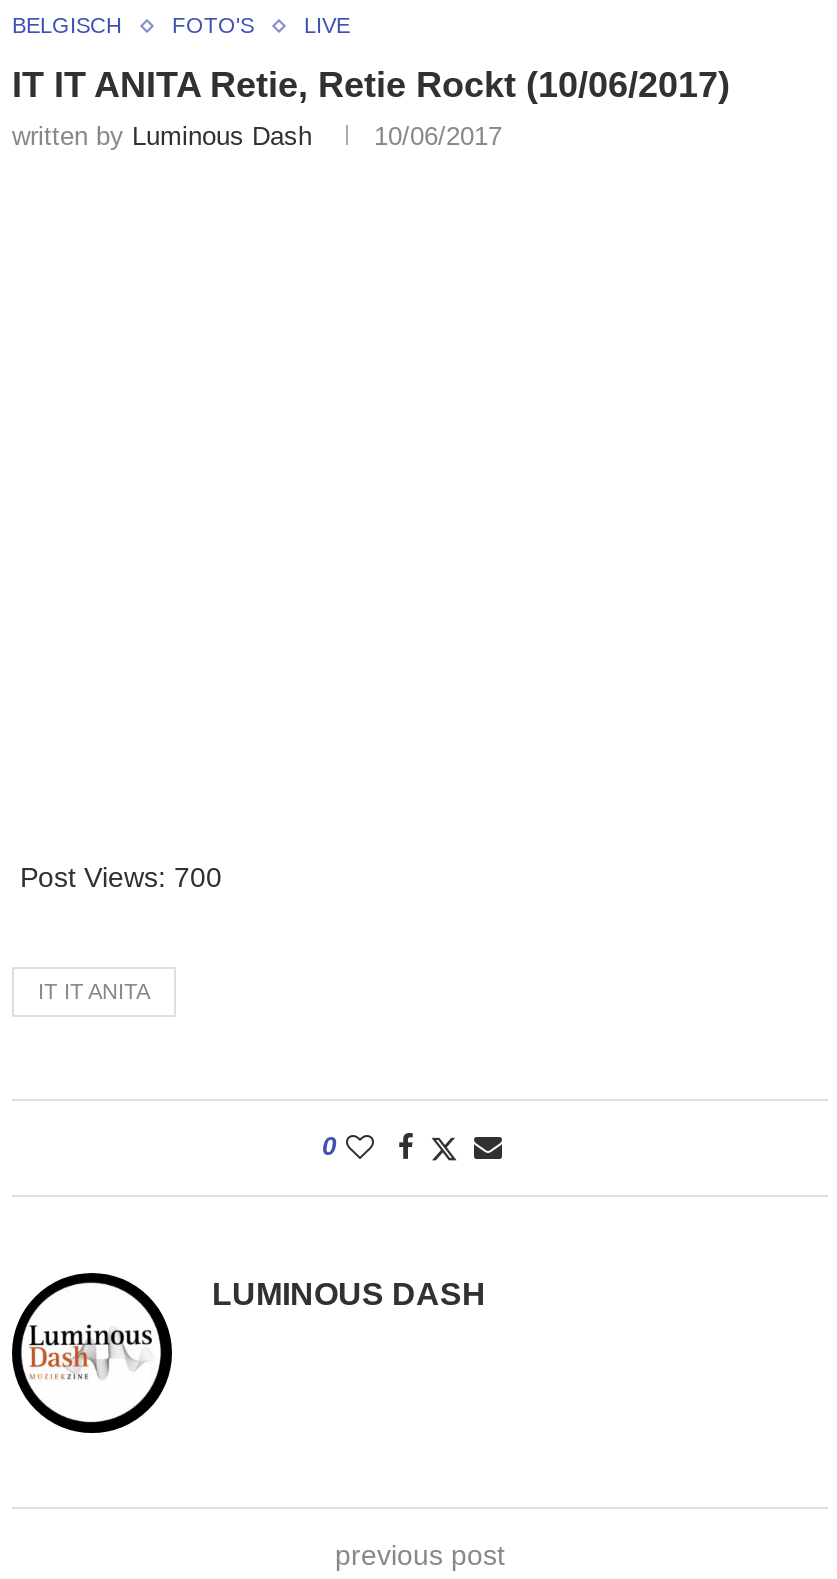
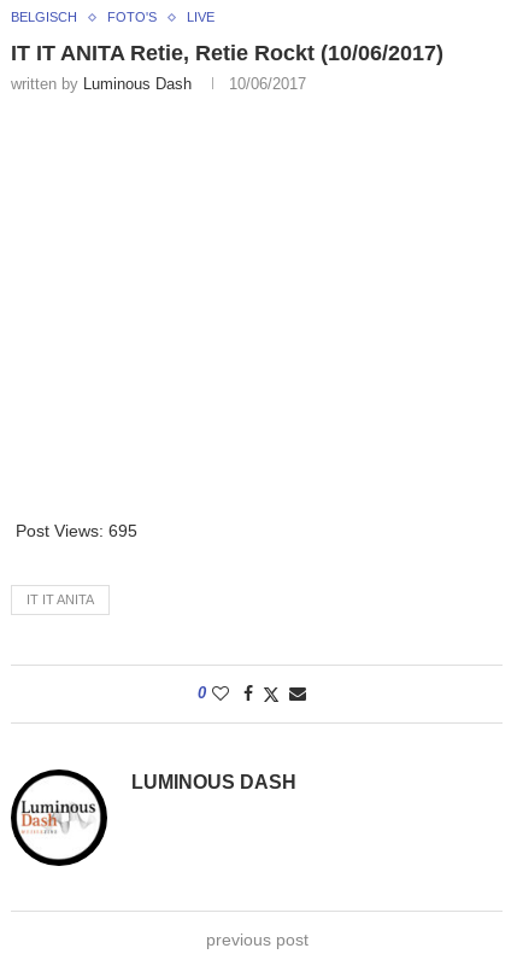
- Post Views: 700
+ Post Views: 695
